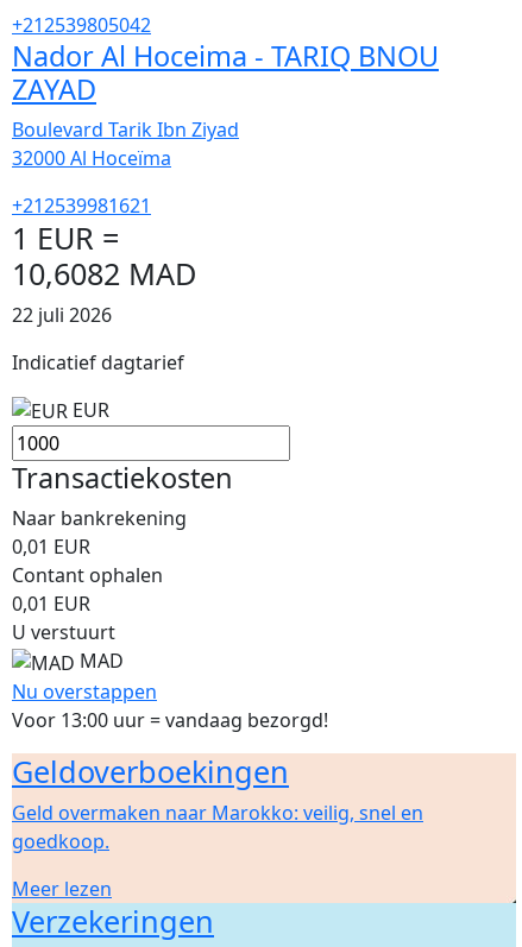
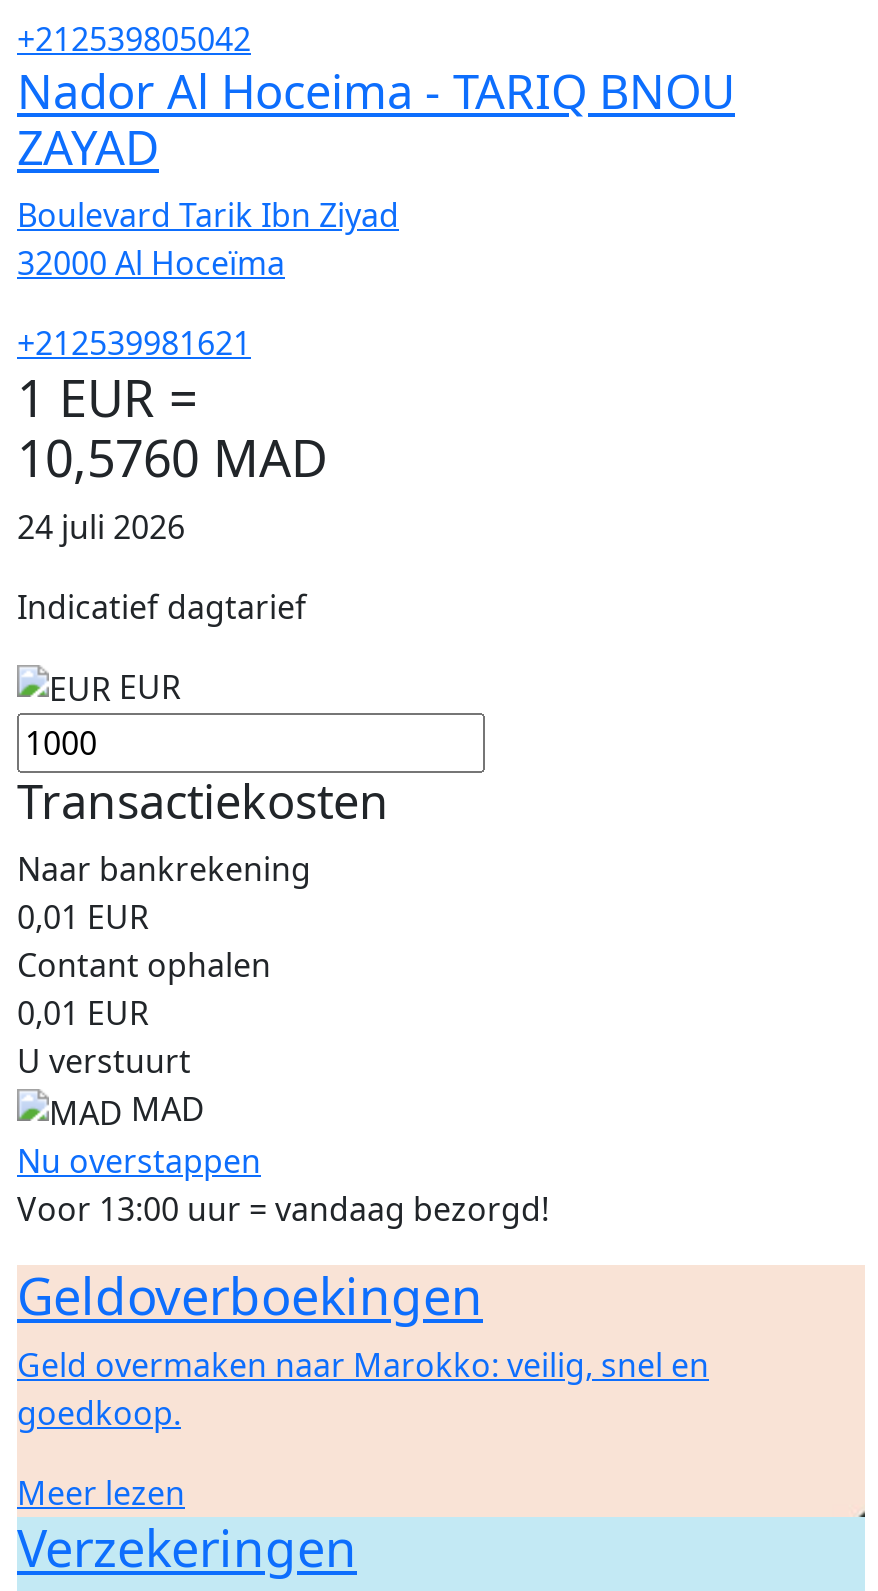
- 10,6082 MAD
+ 10,5760 MAD

- 22 juli 2026
+ 24 juli 2026
